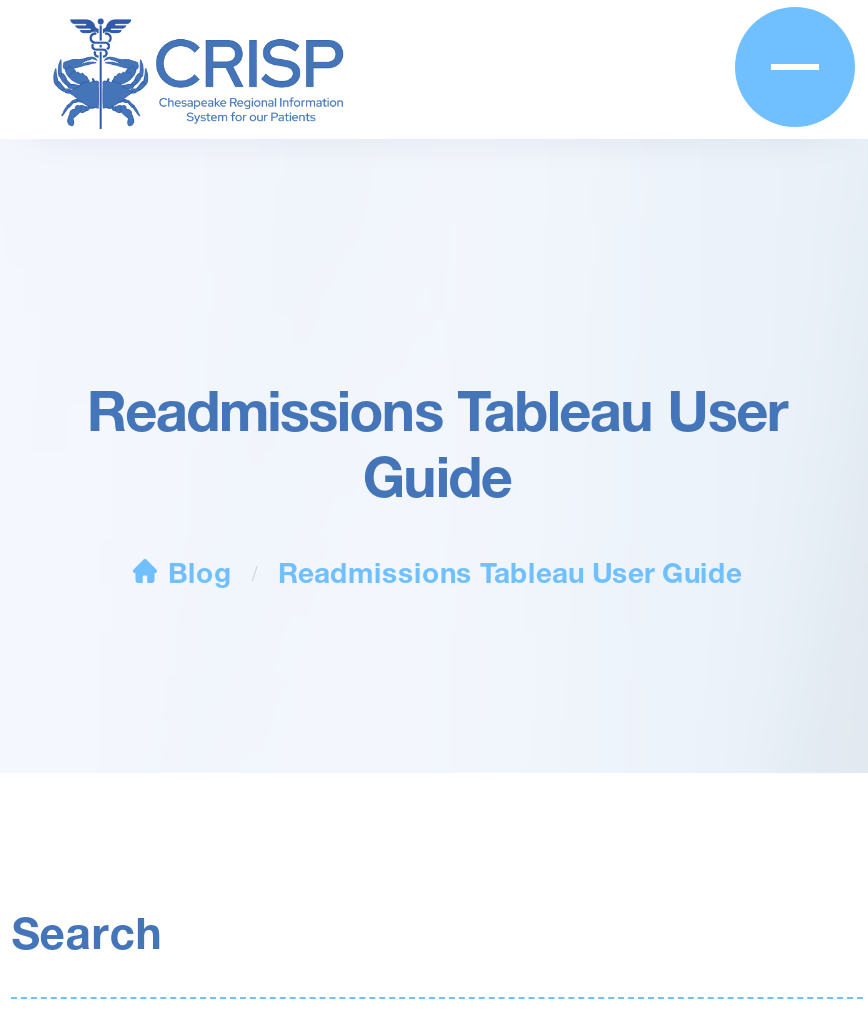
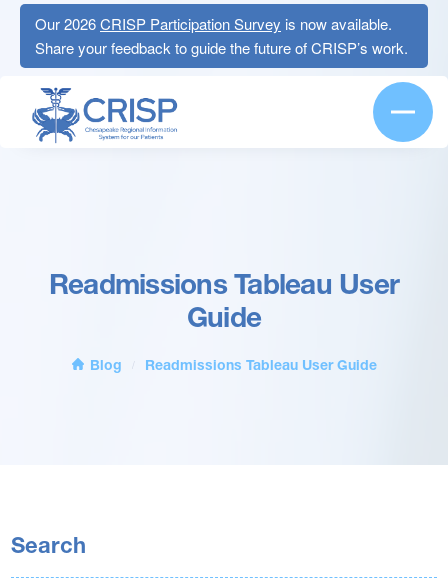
+ Our 2026 CRISP Participation Survey is now available.
+ Share your feedback to guide the future of CRISP’s work.
